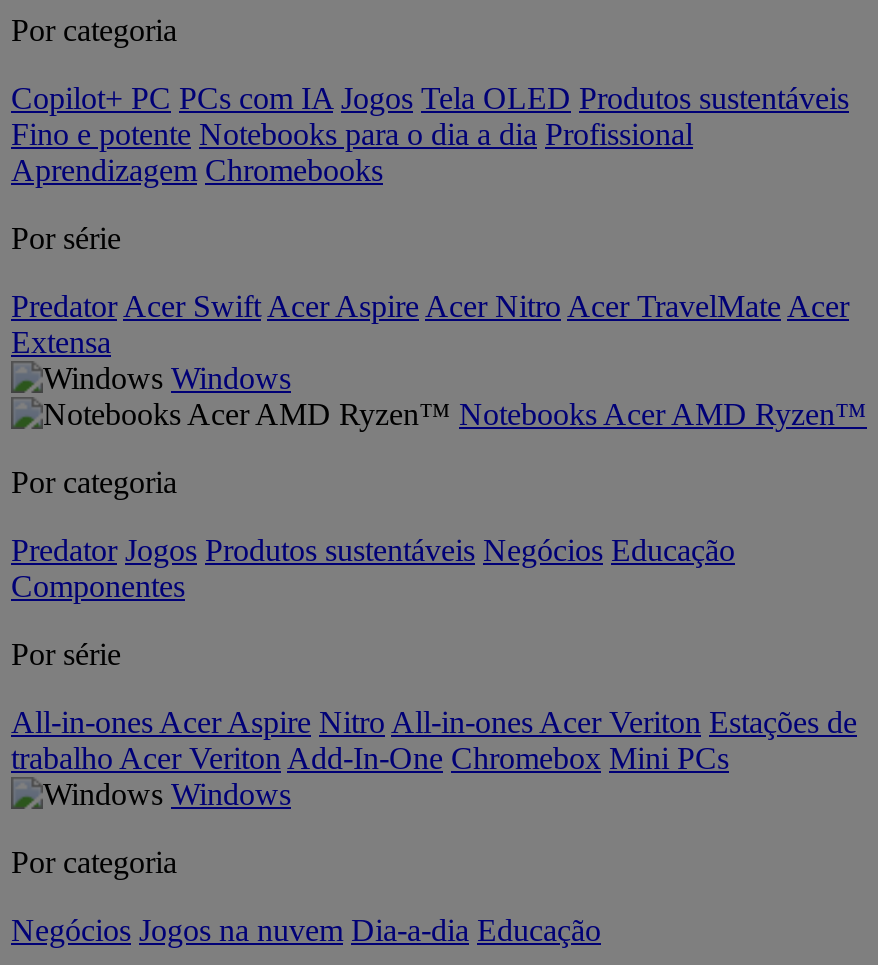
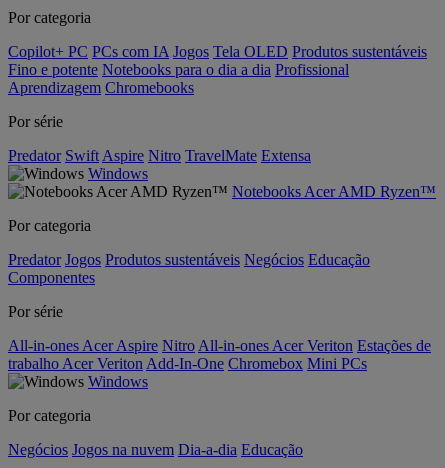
- Predator Acer Swift Acer Aspire Acer Nitro Acer TravelMate Acer
- Extensa
+ Predator Swift Aspire Nitro TravelMate Extensa
